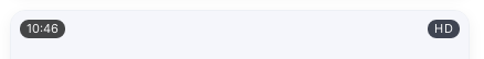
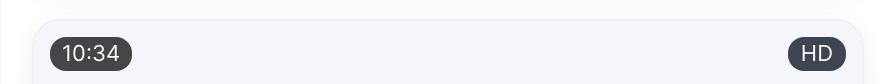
- 10:46
+ 10:34
